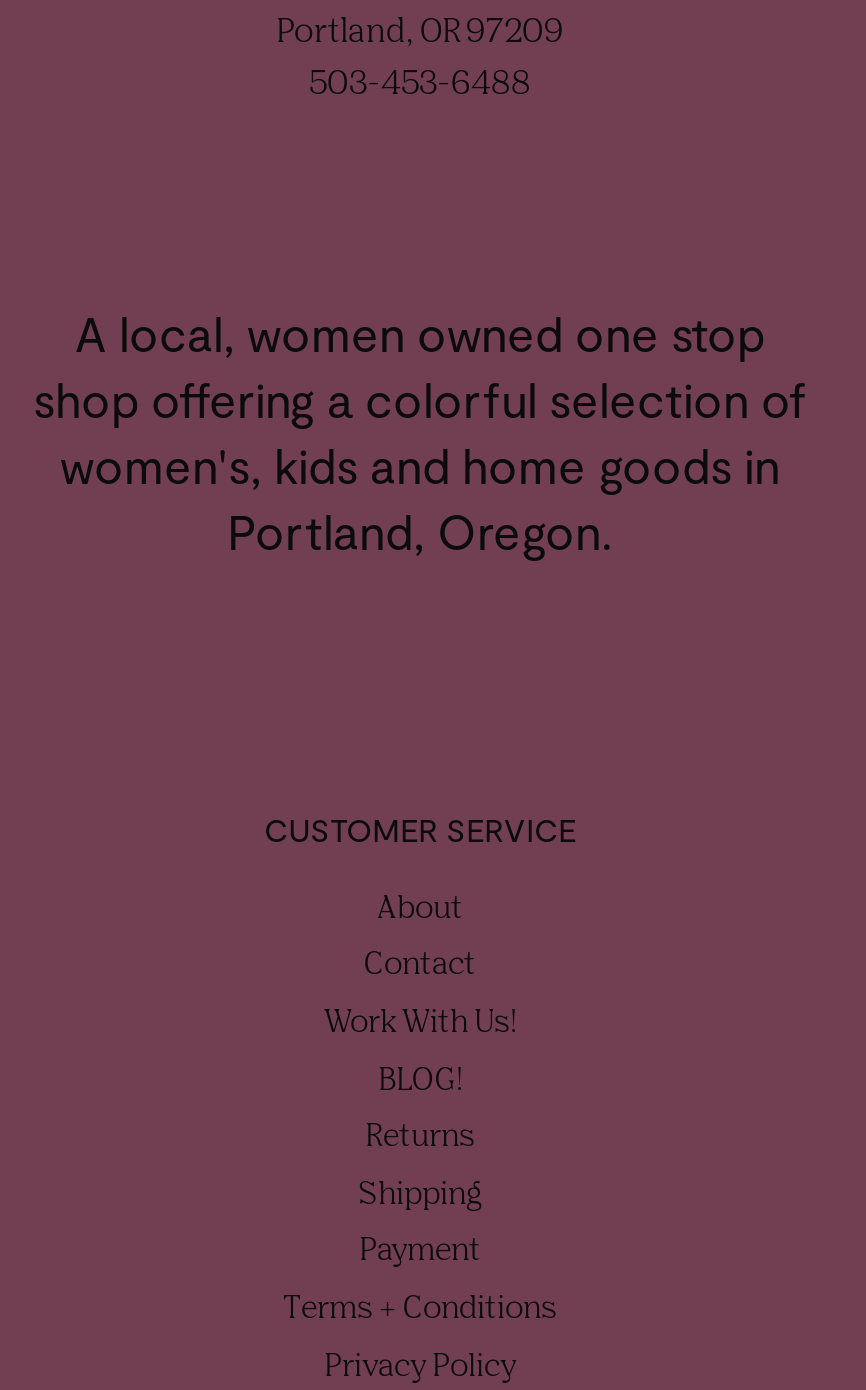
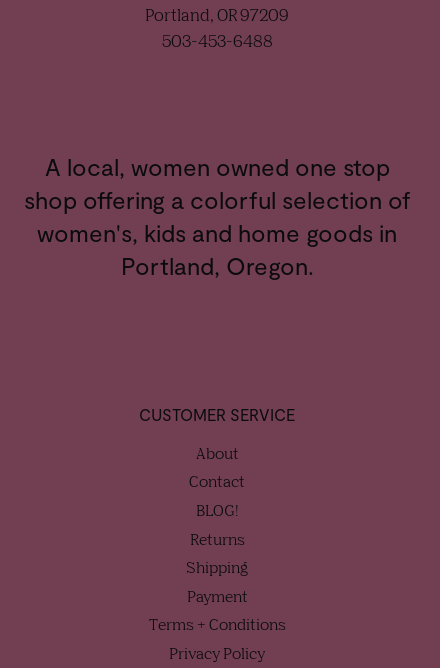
- Work With Us!
